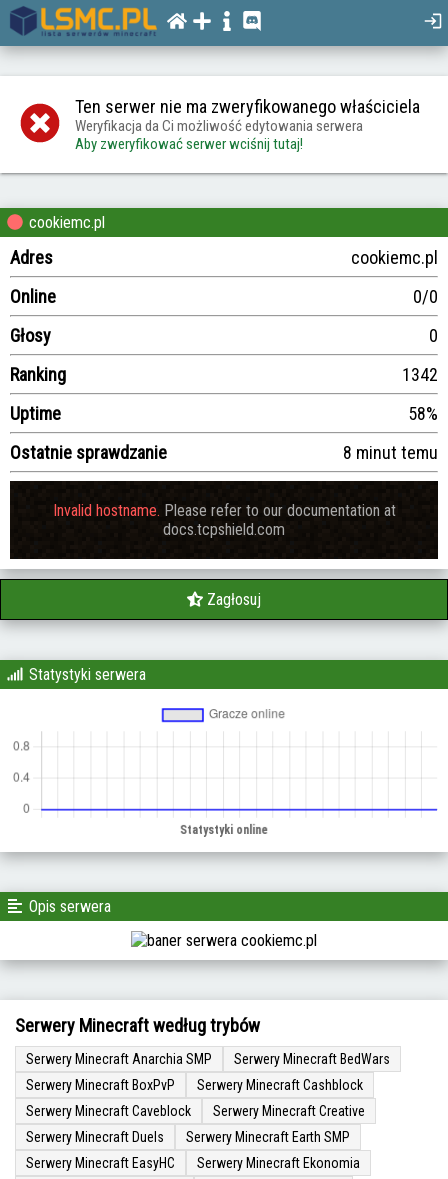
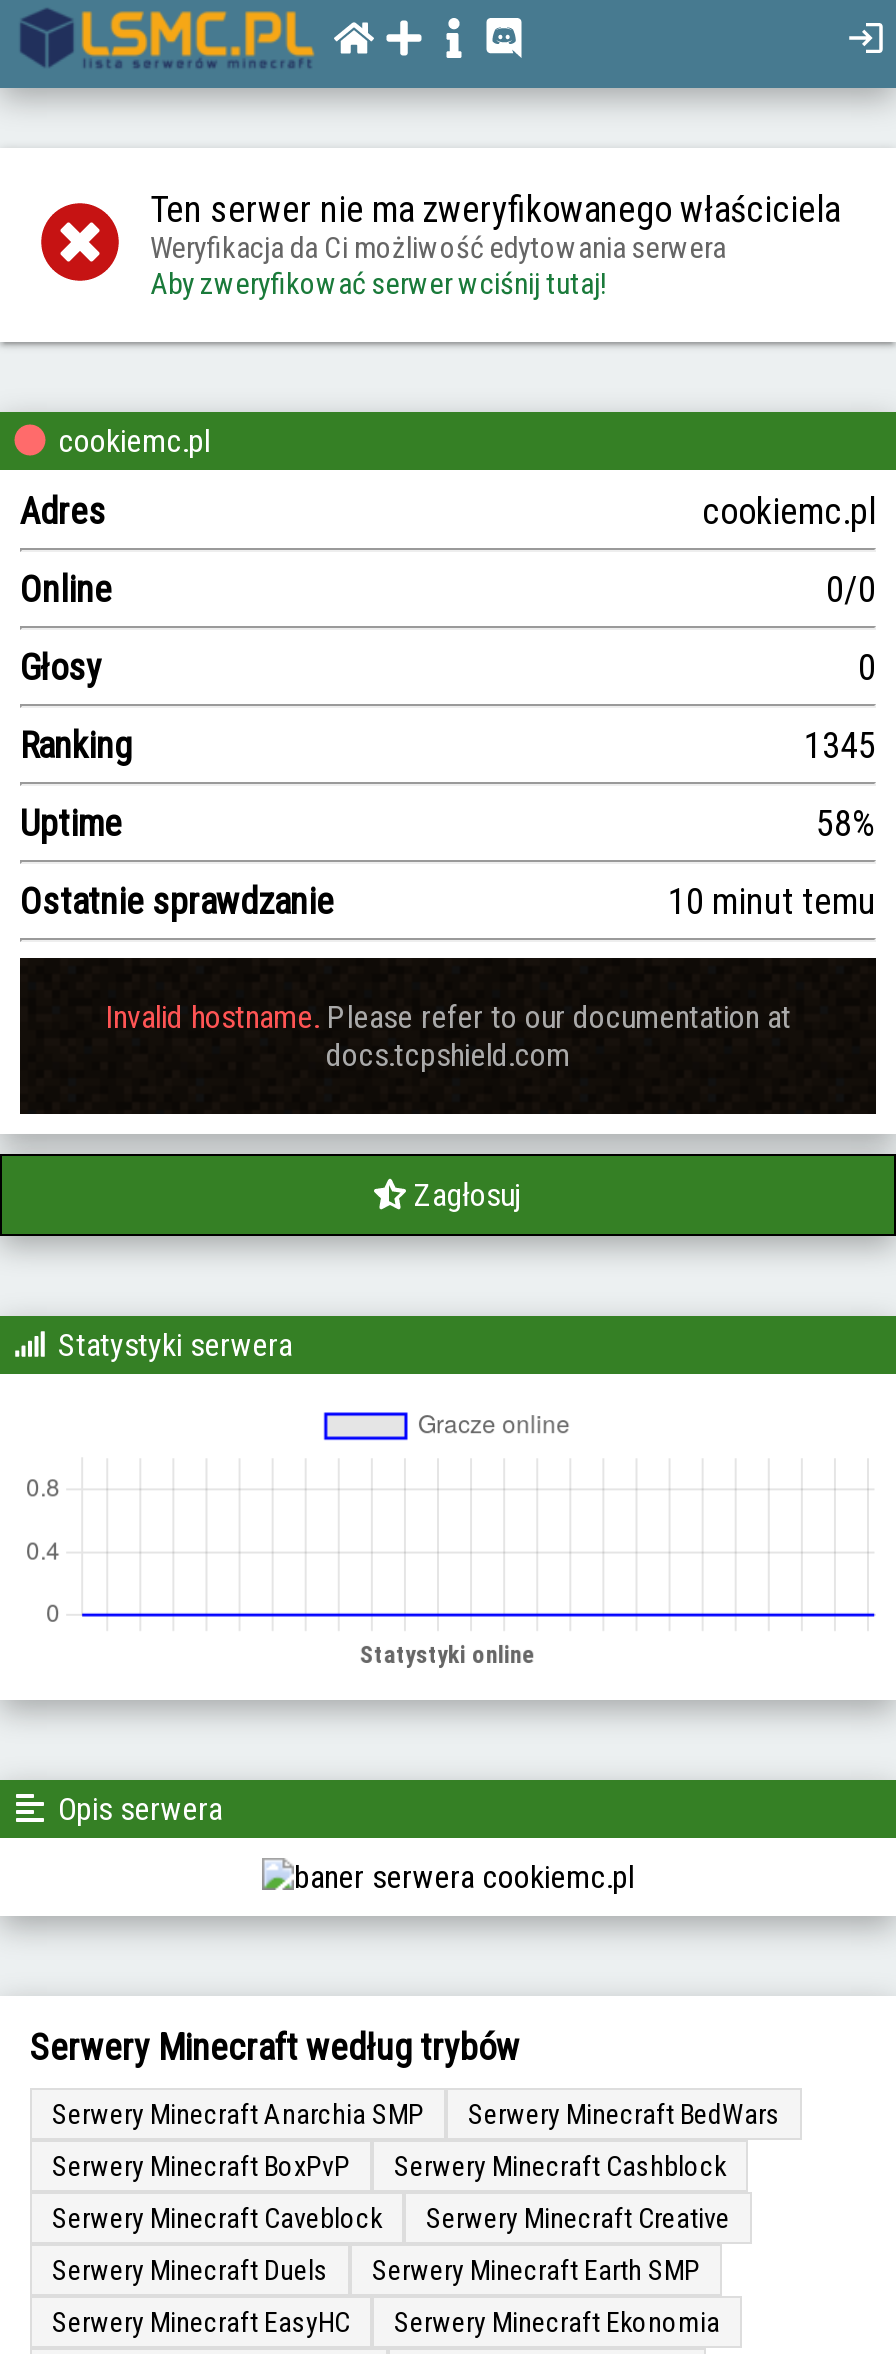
- 1342
+ 1345

- 8 minut temu
+ 10 minut temu
